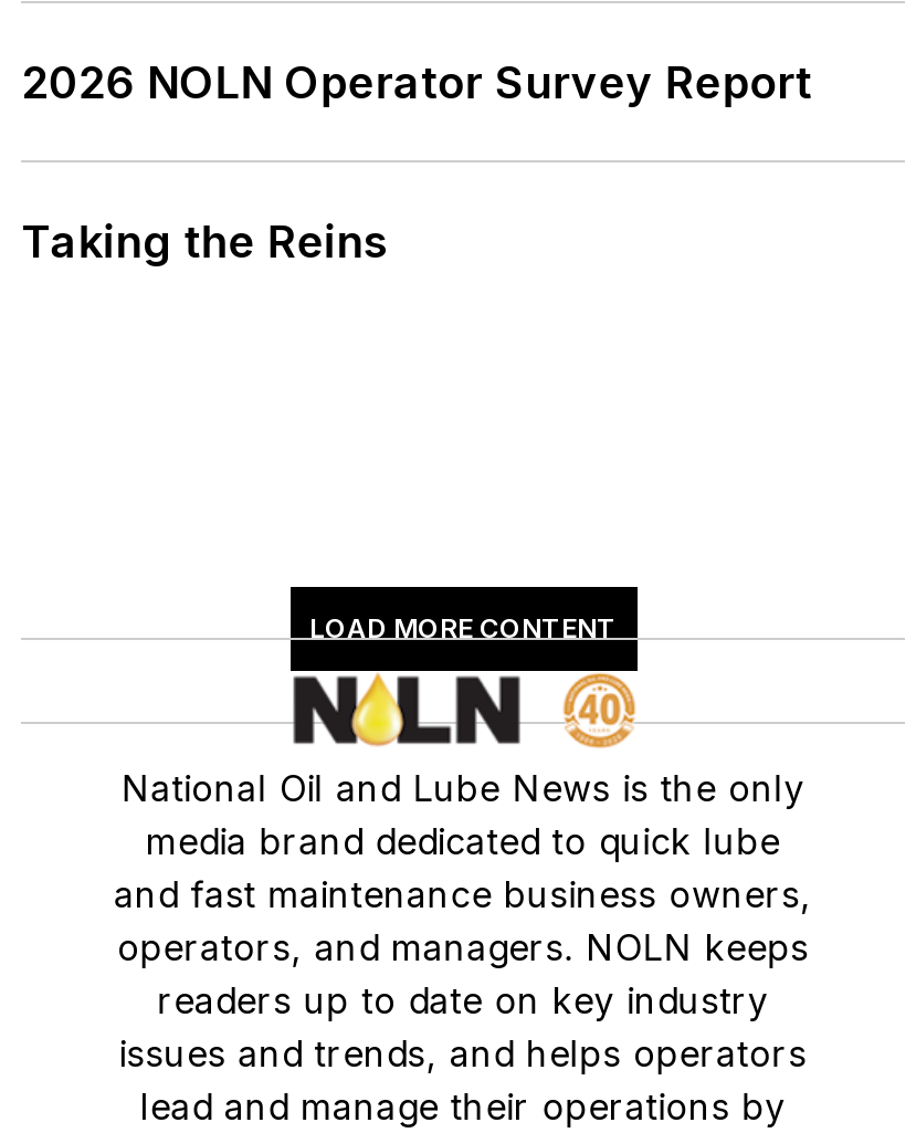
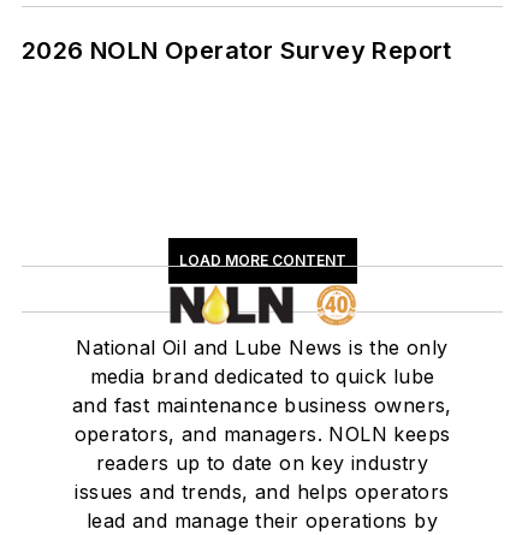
- Taking the Reins
